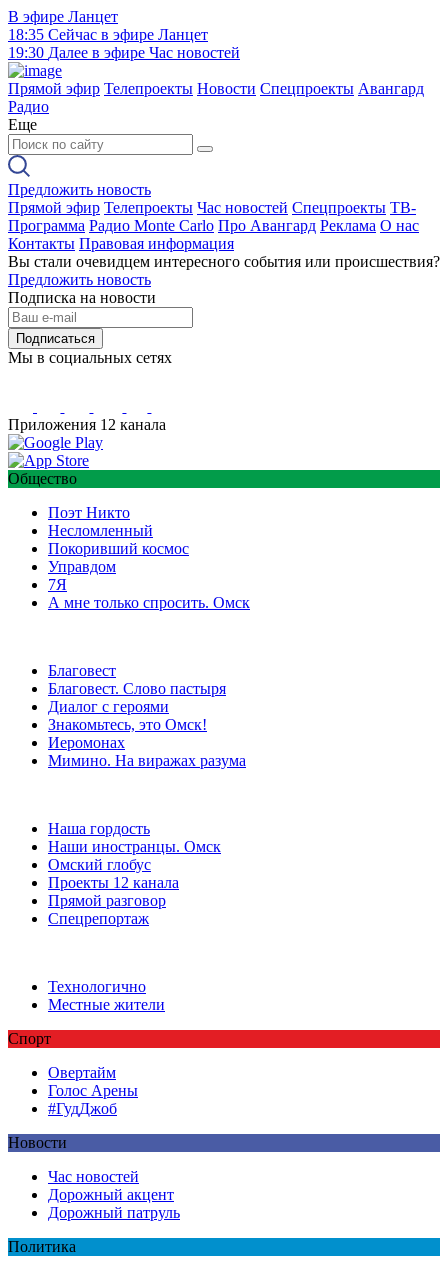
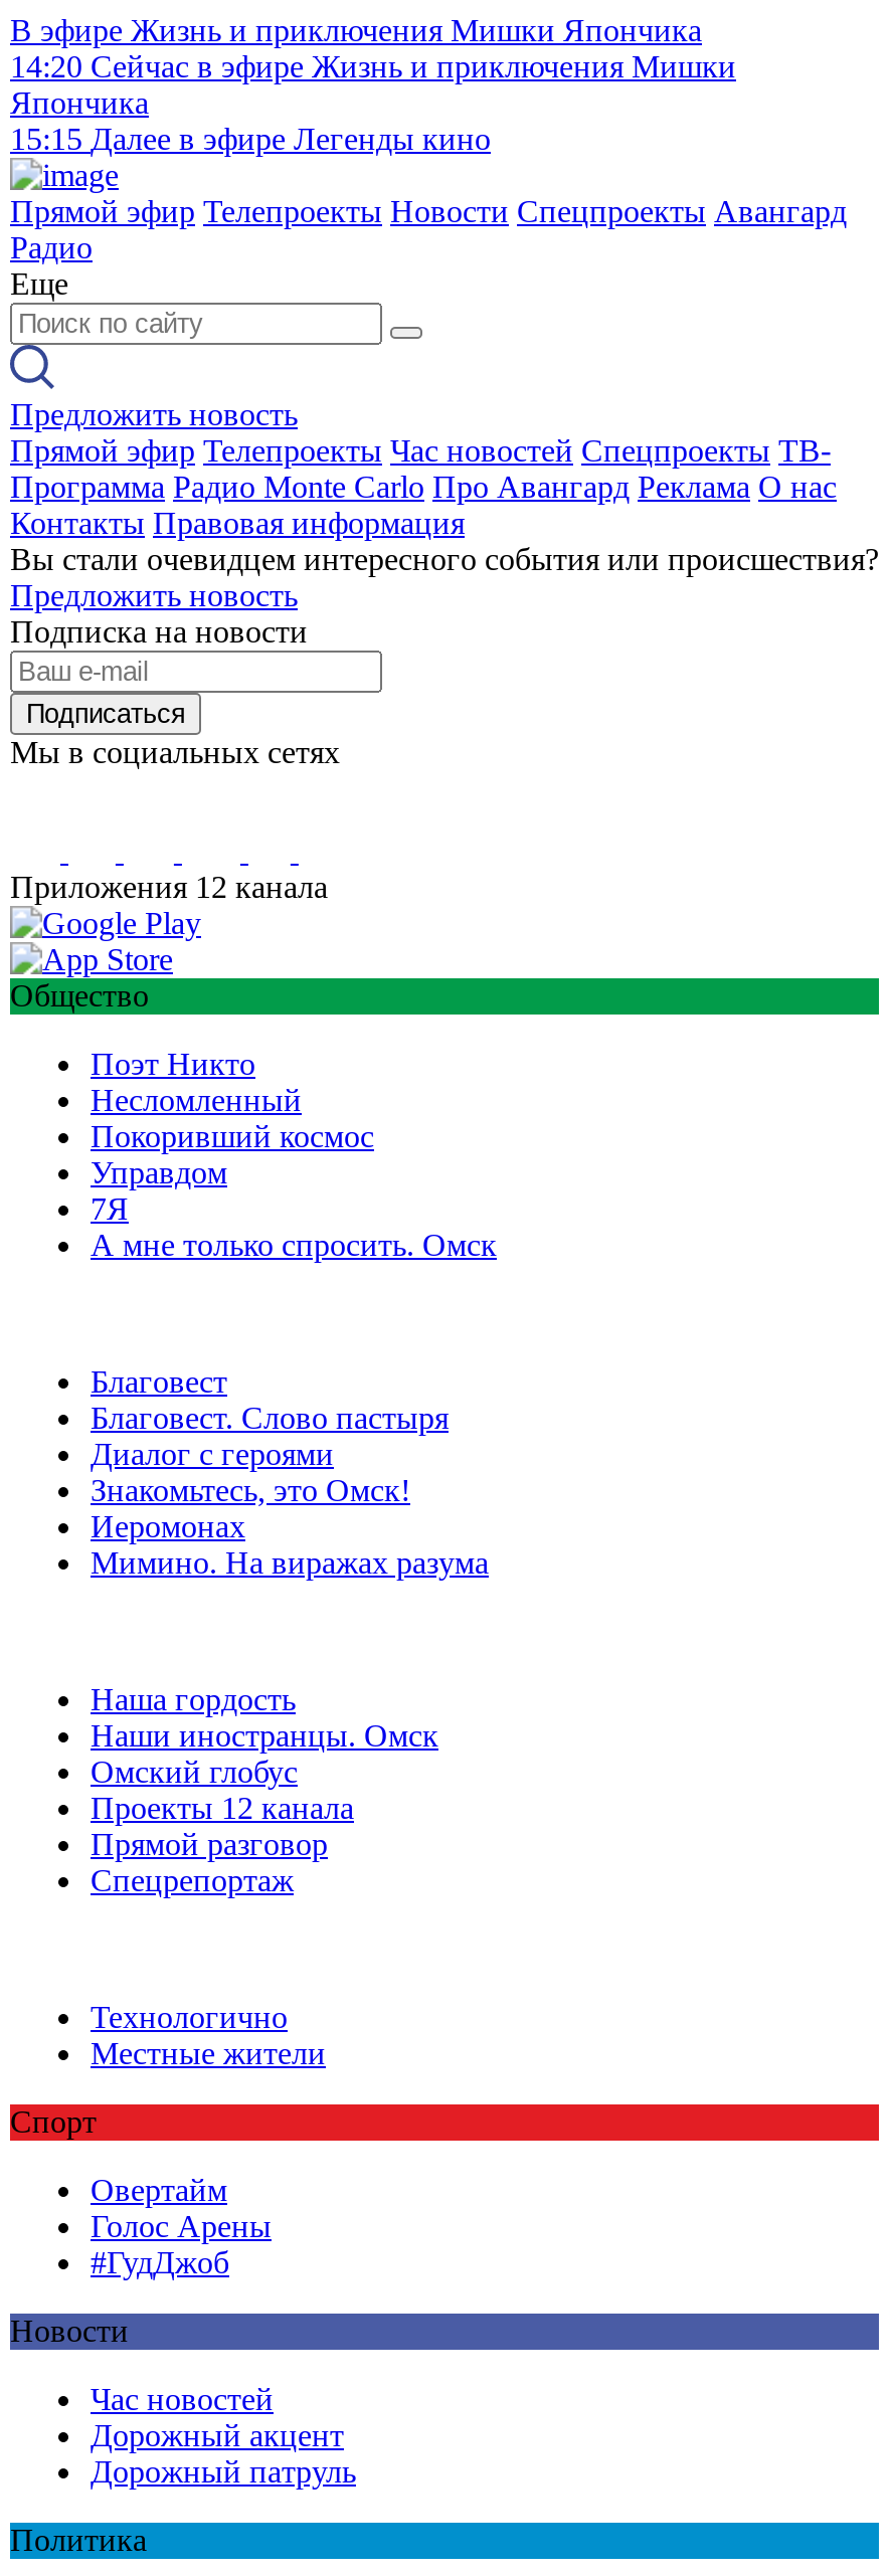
- В эфире Ланцет
- 18:35 Сейчас в эфире Ланцет
- 19:30 Далее в эфире Час новостей
+ В эфире Жизнь и приключения Мишки Япончика
+ 14:20 Сейчас в эфире Жизнь и приключения Мишки
+ Япончика
+ 15:15 Далее в эфире Легенды кино
